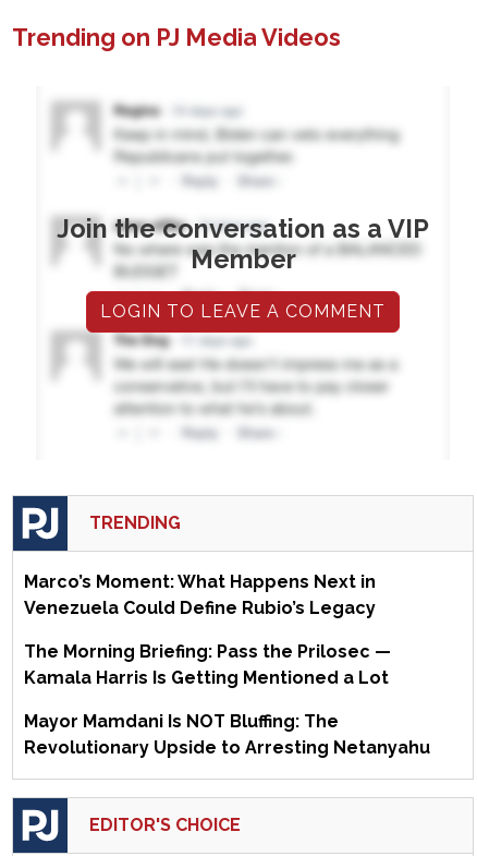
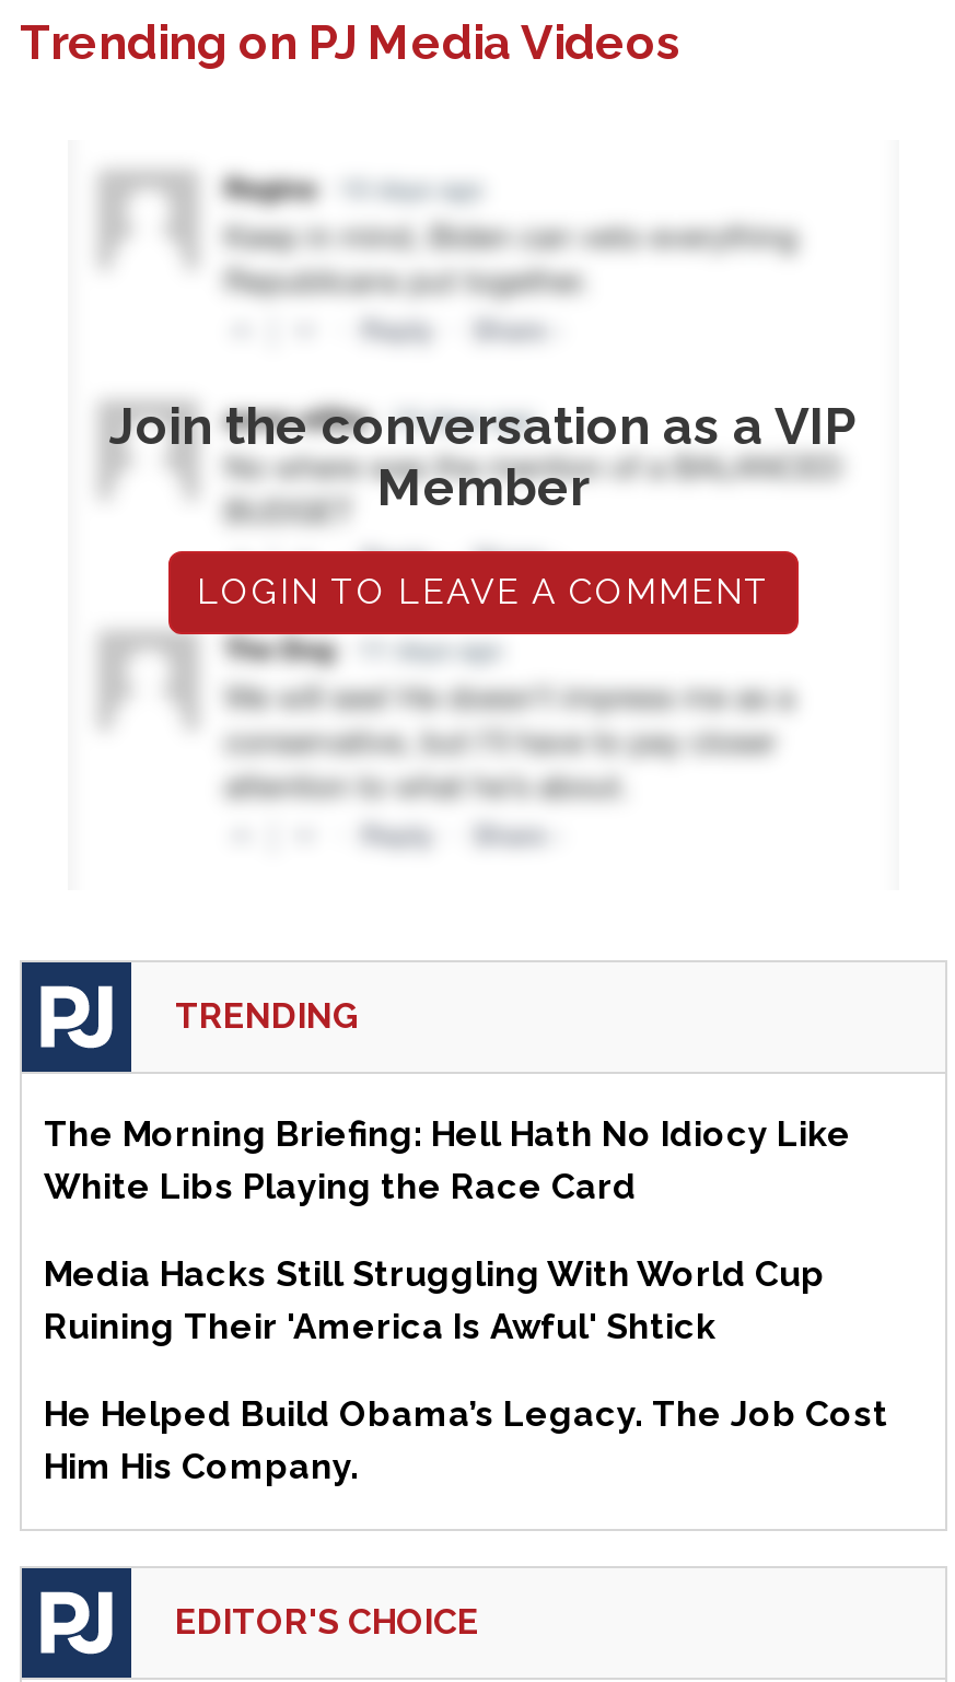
- Marco’s Moment: What Happens Next in
- Venezuela Could Define Rubio’s Legacy
+ The Morning Briefing: Hell Hath No Idiocy Like
+ White Libs Playing the Race Card

- The Morning Briefing: Pass the Prilosec —
- Kamala Harris Is Getting Mentioned a Lot
+ Media Hacks Still Struggling With World Cup
+ Ruining Their 'America Is Awful' Shtick

- Mayor Mamdani Is NOT Bluffing: The
- Revolutionary Upside to Arresting Netanyahu
+ He Helped Build Obama’s Legacy. The Job Cost
+ Him His Company.
